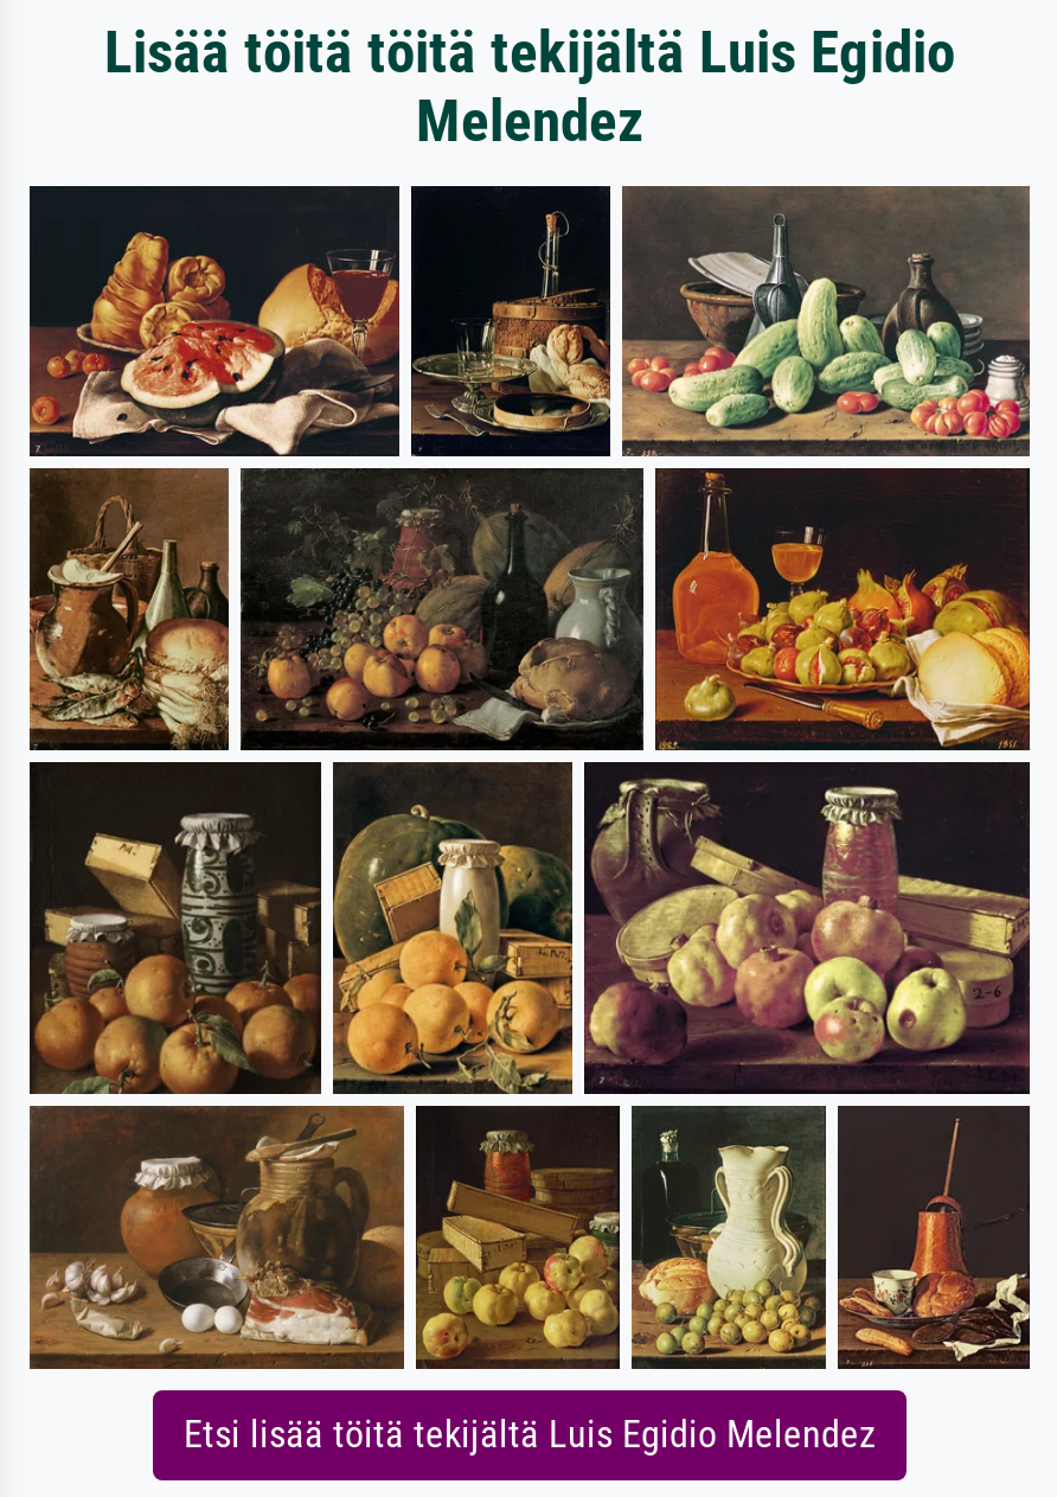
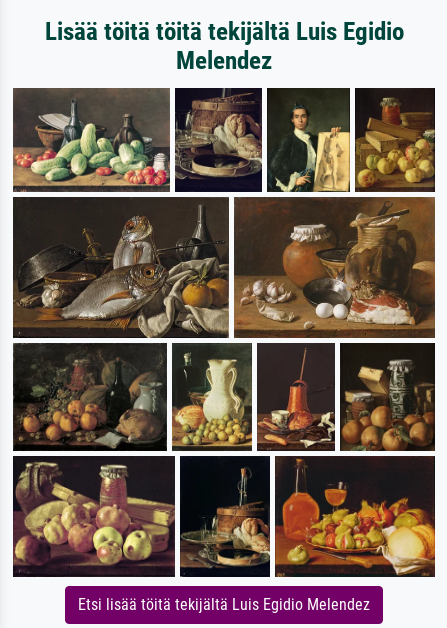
- [image]
+ [image]
